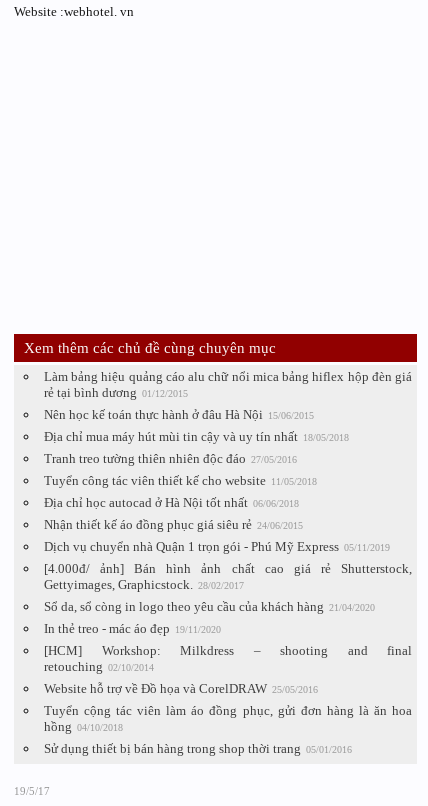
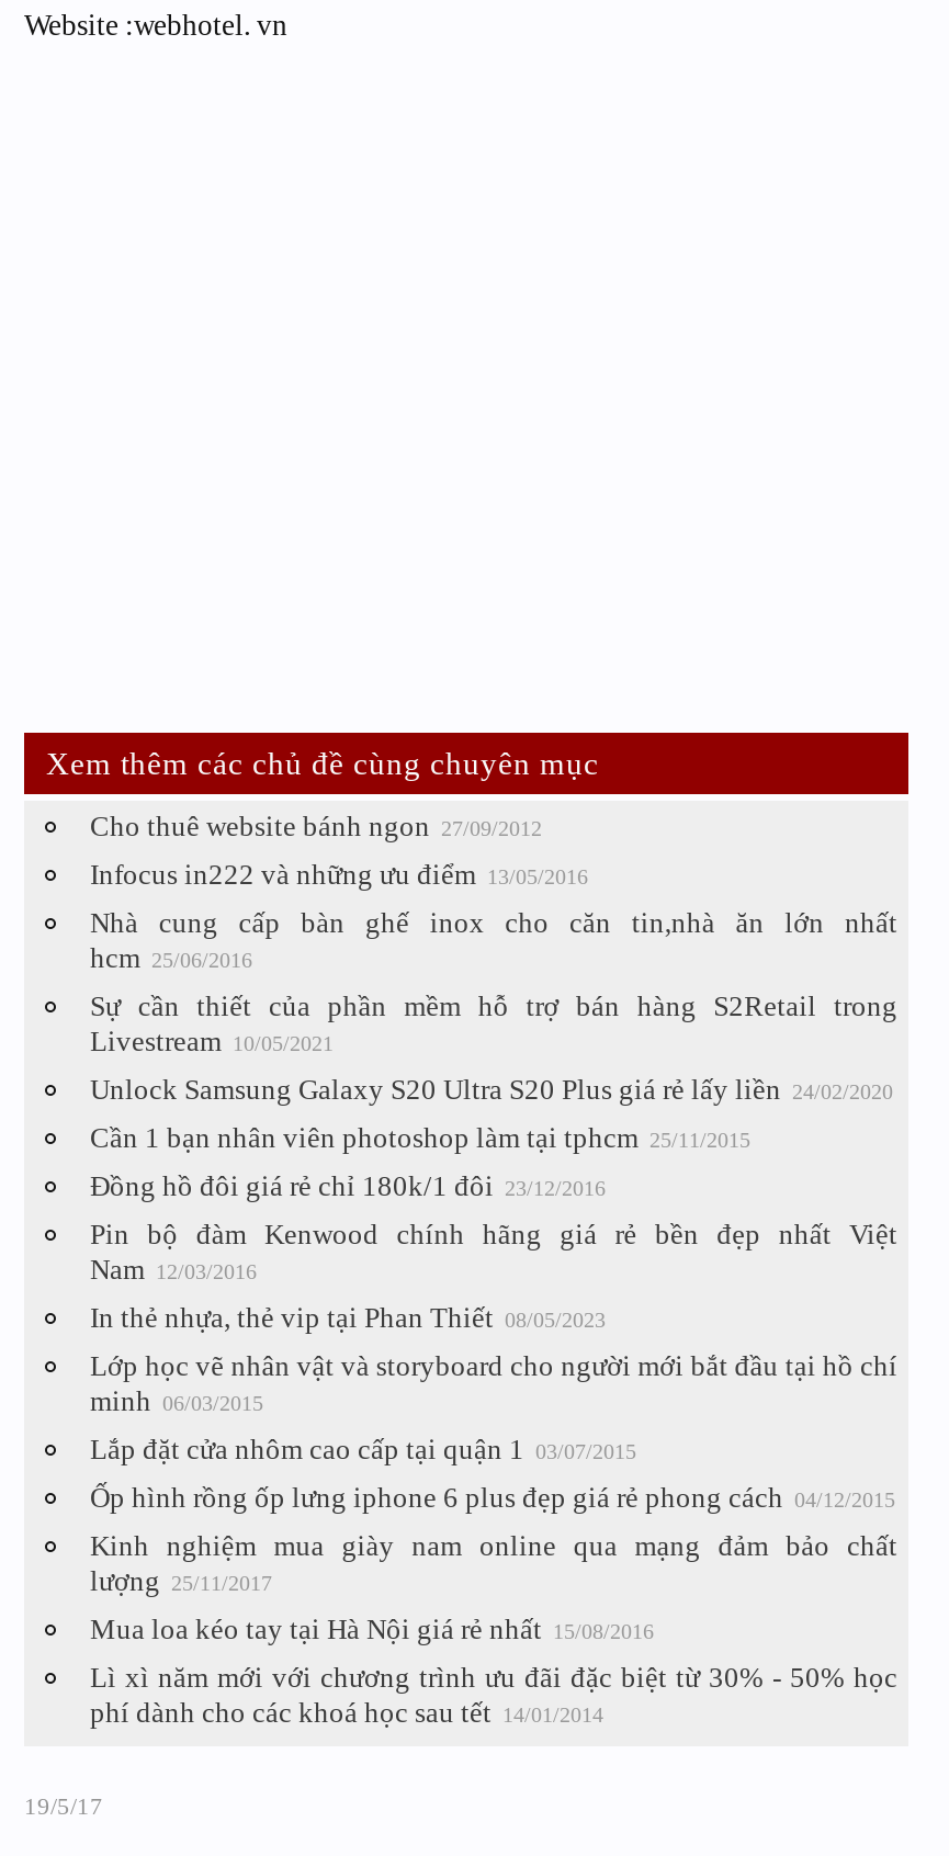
- Làm bảng hiệu quảng cáo alu chữ nổi mica bảng hiflex hộp đèn giá
- rẻ tại bình dương 01/12/2015
+ Cho thuê website bánh ngon 27/09/2012

- Nên học kế toán thực hành ở đâu Hà Nội 15/06/2015
+ Infocus in222 và những ưu điểm 13/05/2016

- Địa chỉ mua máy hút mùi tin cậy và uy tín nhất 18/05/2018
+ Nhà cung cấp bàn ghế inox cho căn tin,nhà ăn lớn nhất
+ hcm 25/06/2016

- Tranh treo tường thiên nhiên độc đáo 27/05/2016
+ Sự cần thiết của phần mềm hỗ trợ bán hàng S2Retail trong
+ Livestream 10/05/2021

- Tuyển công tác viên thiết kế cho website 11/05/2018
+ Unlock Samsung Galaxy S20 Ultra S20 Plus giá rẻ lấy liền 24/02/2020

- Địa chỉ học autocad ở Hà Nội tốt nhất 06/06/2018
+ Cần 1 bạn nhân viên photoshop làm tại tphcm 25/11/2015

- Nhận thiết kế áo đồng phục giá siêu rẻ 24/06/2015
+ Đồng hồ đôi giá rẻ chỉ 180k/1 đôi 23/12/2016

- Dịch vụ chuyển nhà Quận 1 trọn gói - Phú Mỹ Express 05/11/2019
+ Pin bộ đàm Kenwood chính hãng giá rẻ bền đẹp nhất Việt
+ Nam 12/03/2016

- [4.000đ/ ảnh] Bán hình ảnh chất cao giá rẻ Shutterstock,
- Gettyimages, Graphicstock. 28/02/2017
+ In thẻ nhựa, thẻ vip tại Phan Thiết 08/05/2023

- Sổ da, sổ còng in logo theo yêu cầu của khách hàng 21/04/2020
+ Lớp học vẽ nhân vật và storyboard cho người mới bắt đầu tại hồ chí
+ minh 06/03/2015

- In thẻ treo - mác áo đẹp 19/11/2020
+ Lắp đặt cửa nhôm cao cấp tại quận 1 03/07/2015

- [HCM] Workshop: Milkdress – shooting and final
- retouching 02/10/2014
+ Ốp hình rồng ốp lưng iphone 6 plus đẹp giá rẻ phong cách 04/12/2015

- Website hỗ trợ về Đồ họa và CorelDRAW 25/05/2016
+ Kinh nghiệm mua giày nam online qua mạng đảm bảo chất
+ lượng 25/11/2017

- Tuyển cộng tác viên làm áo đồng phục, gửi đơn hàng là ăn hoa
- hồng 04/10/2018
+ Mua loa kéo tay tại Hà Nội giá rẻ nhất 15/08/2016

- Sử dụng thiết bị bán hàng trong shop thời trang 05/01/2016
+ Lì xì năm mới với chương trình ưu đãi đặc biệt từ 30% - 50% học
+ phí dành cho các khoá học sau tết 14/01/2014
